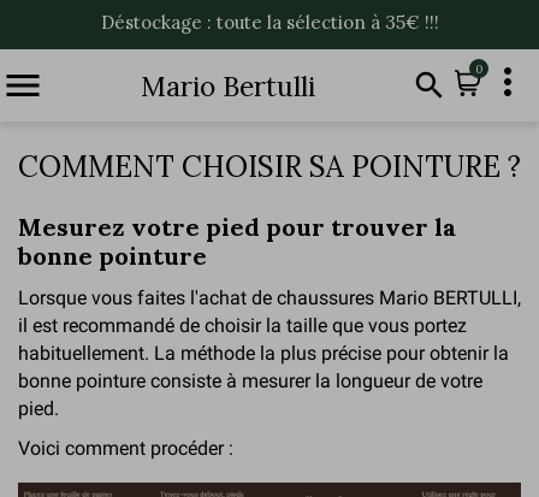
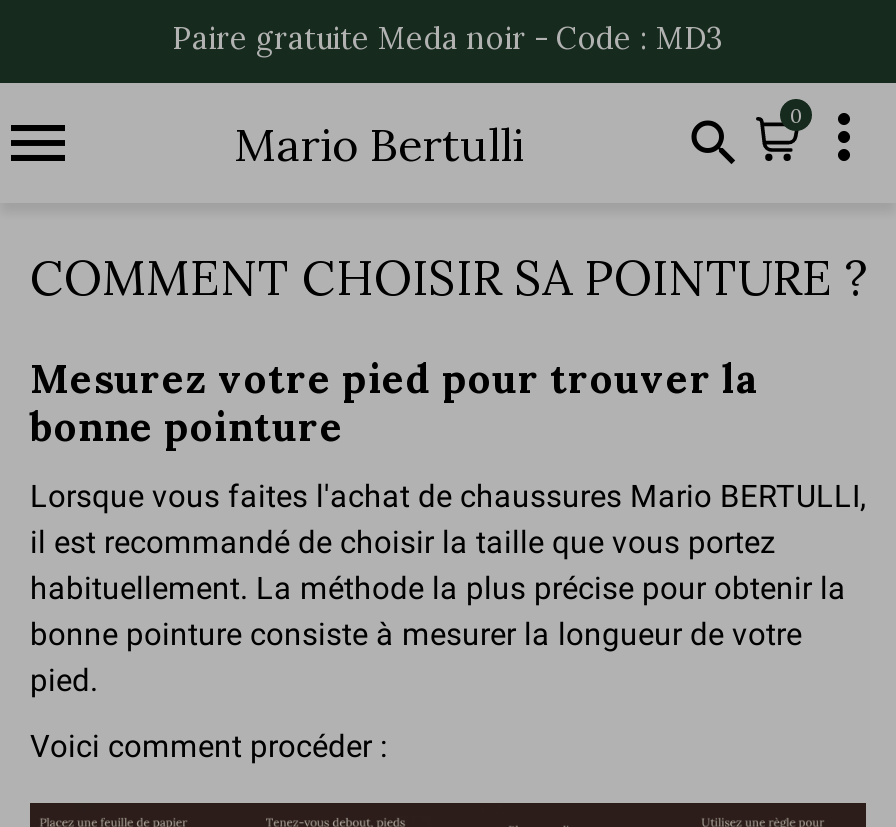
- Déstockage : toute la sélection à 35€ !!!
+ Paire gratuite Meda noir - Code : MD3
